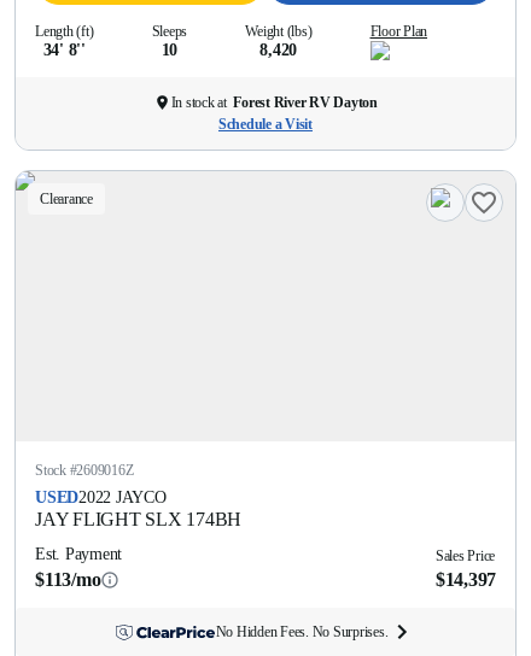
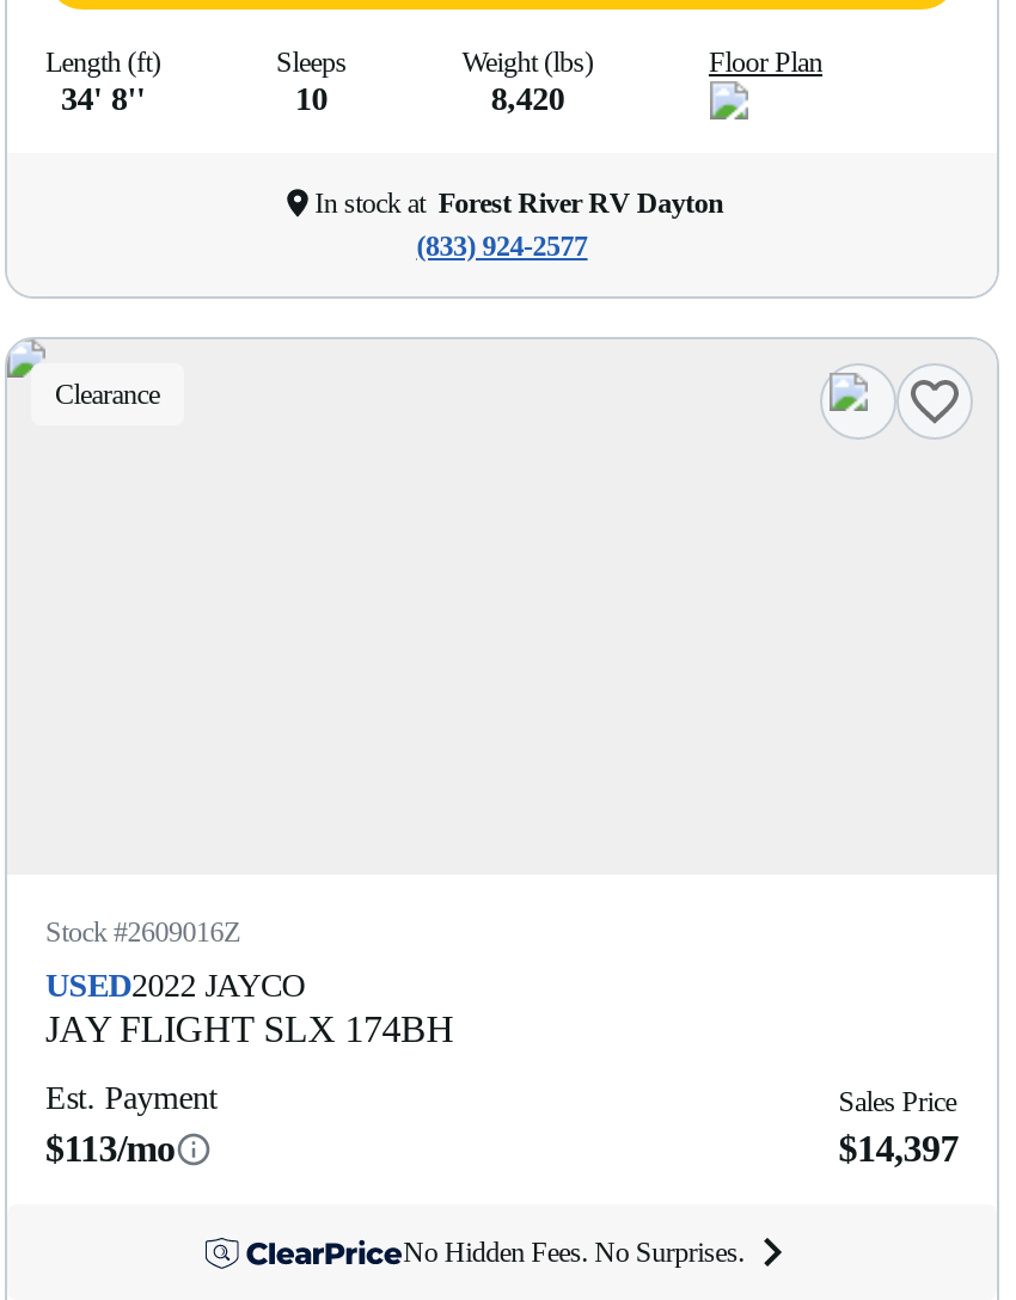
- Schedule a Visit
+ (833) 924-2577
